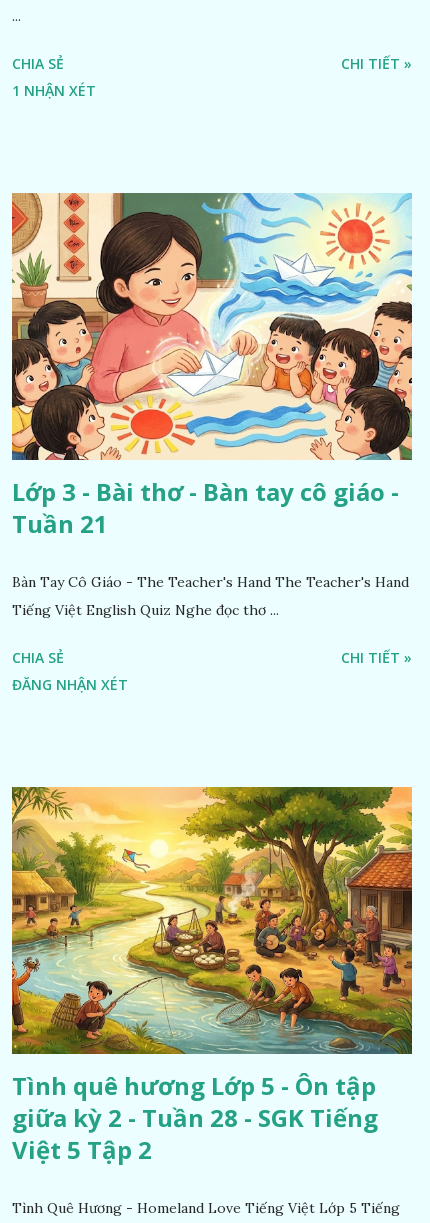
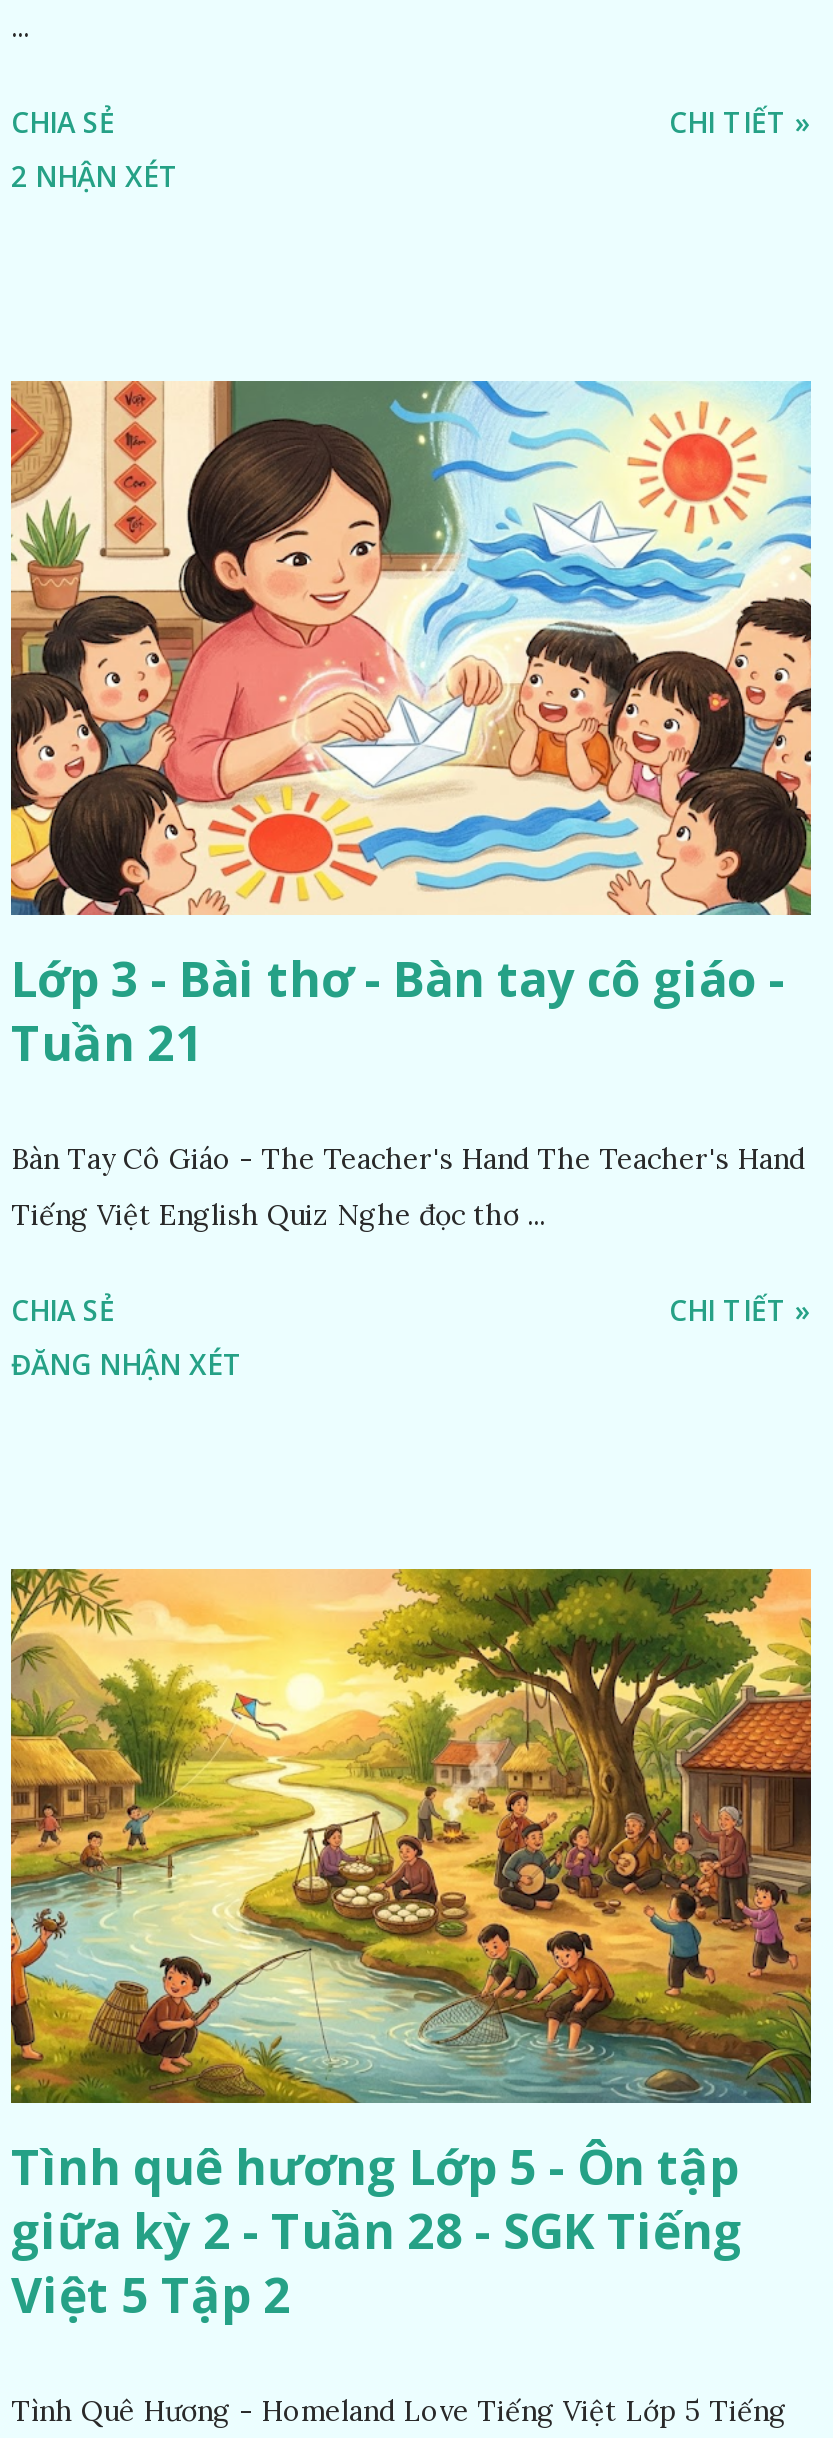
- 1 NHẬN XÉT
+ 2 NHẬN XÉT
